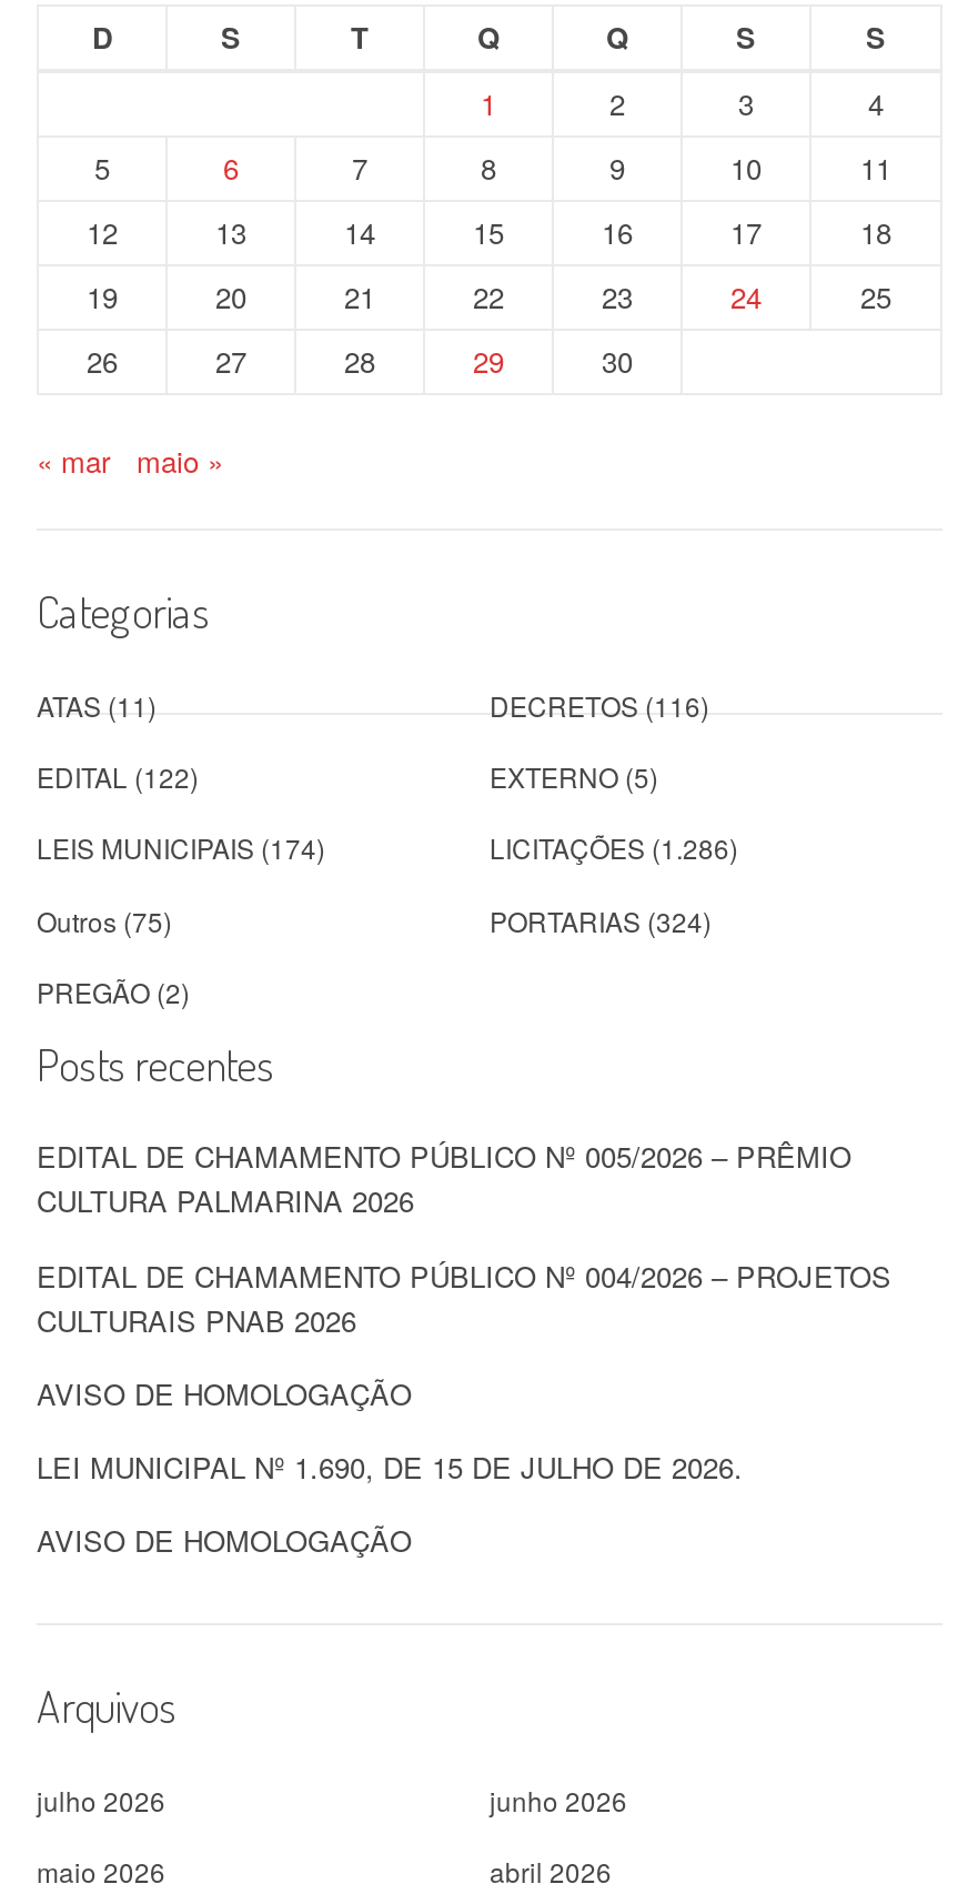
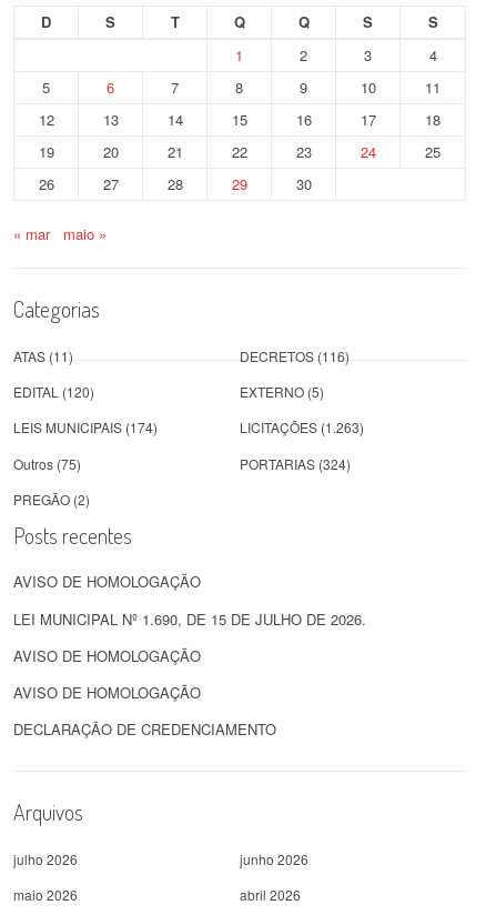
- EDITAL (122)
+ EDITAL (120)

- LICITAÇÕES (1.286)
+ LICITAÇÕES (1.263)

- EDITAL DE CHAMAMENTO PÚBLICO Nº 005/2026 – PRÊMIO
- CULTURA PALMARINA 2026
- EDITAL DE CHAMAMENTO PÚBLICO Nº 004/2026 – PROJETOS
- CULTURAIS PNAB 2026

moved up: AVISO DE HOMOLOGAÇÃO | LEI MUNICIPAL Nº 1.690, DE 15 DE JULHO DE 2026. | AVISO DE HOMOLOGAÇÃO

+ AVISO DE HOMOLOGAÇÃO
+ DECLARAÇÃO DE CREDENCIAMENTO
